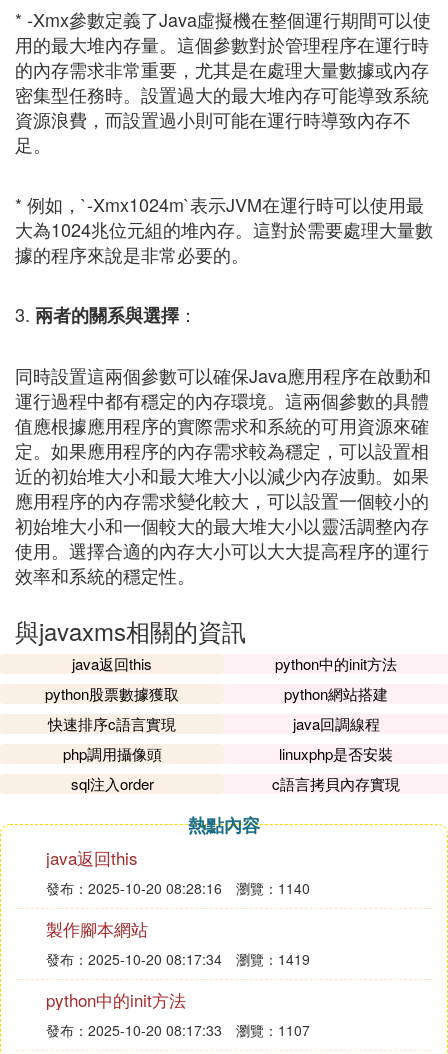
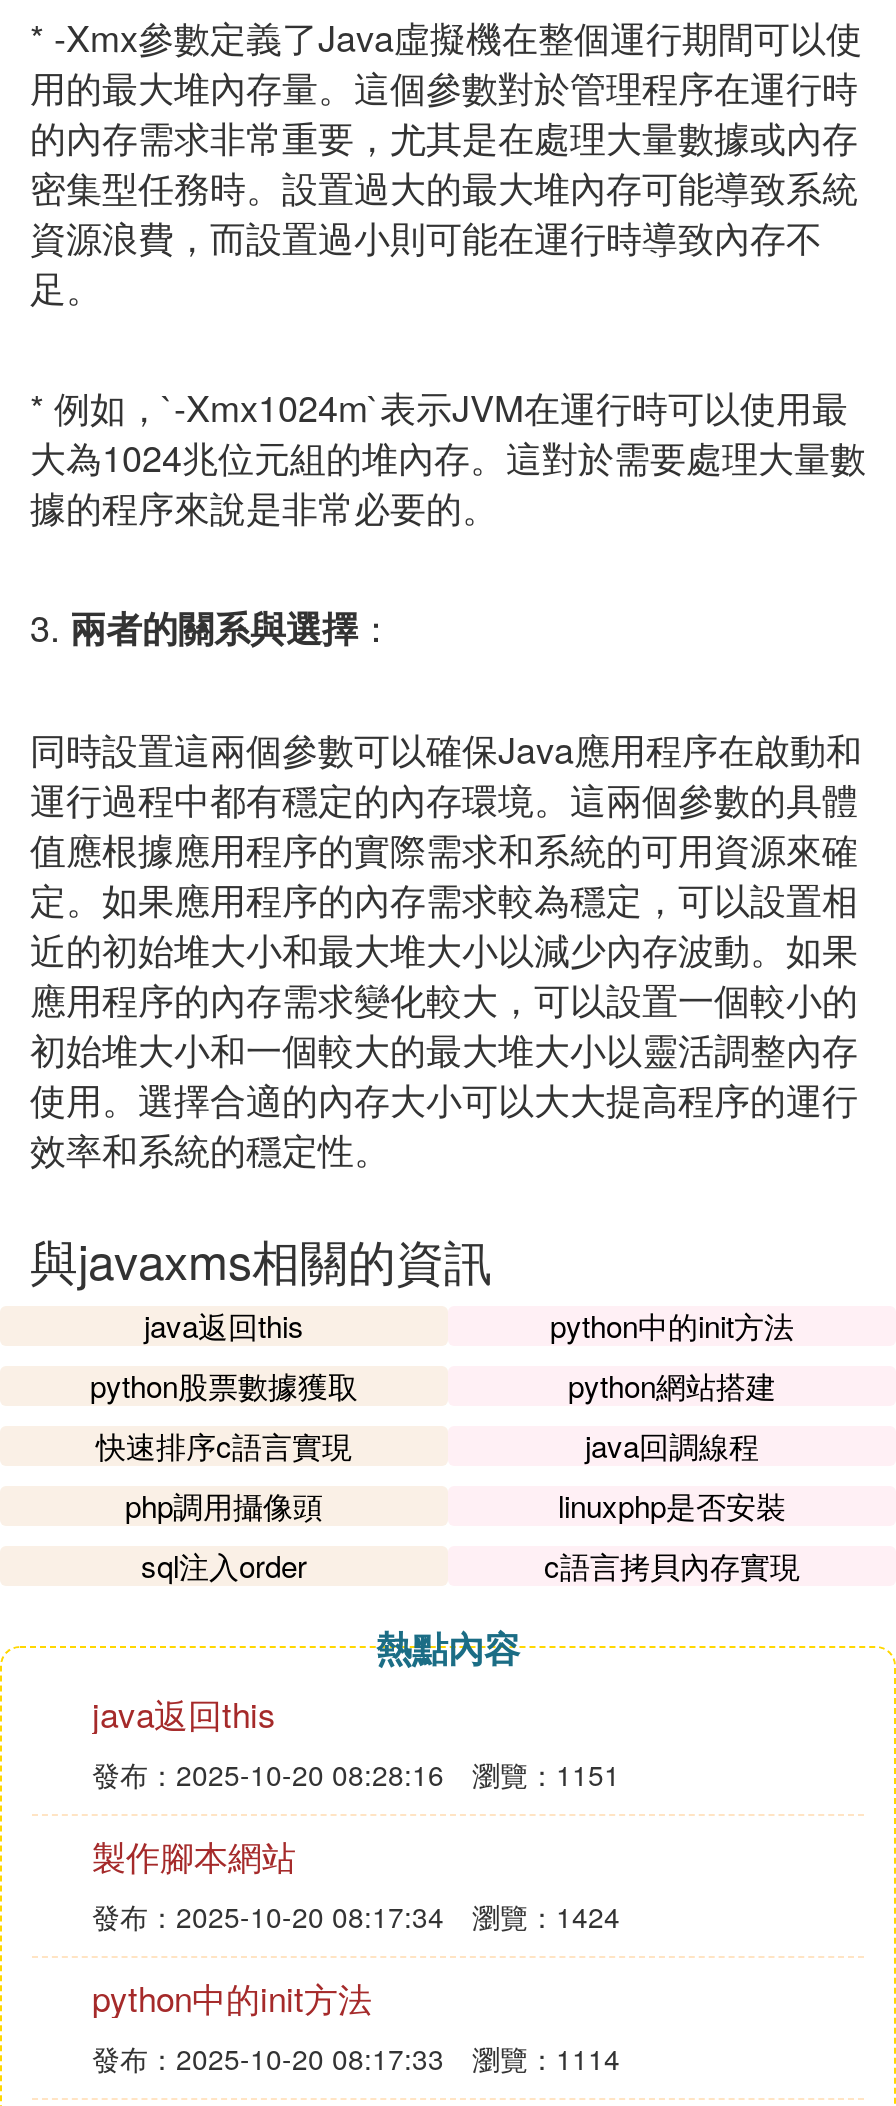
- 發布：2025-10-20 08:28:16 瀏覽：1140
+ 發布：2025-10-20 08:28:16 瀏覽：1151

- 發布：2025-10-20 08:17:34 瀏覽：1419
+ 發布：2025-10-20 08:17:34 瀏覽：1424

- 發布：2025-10-20 08:17:33 瀏覽：1107
+ 發布：2025-10-20 08:17:33 瀏覽：1114
